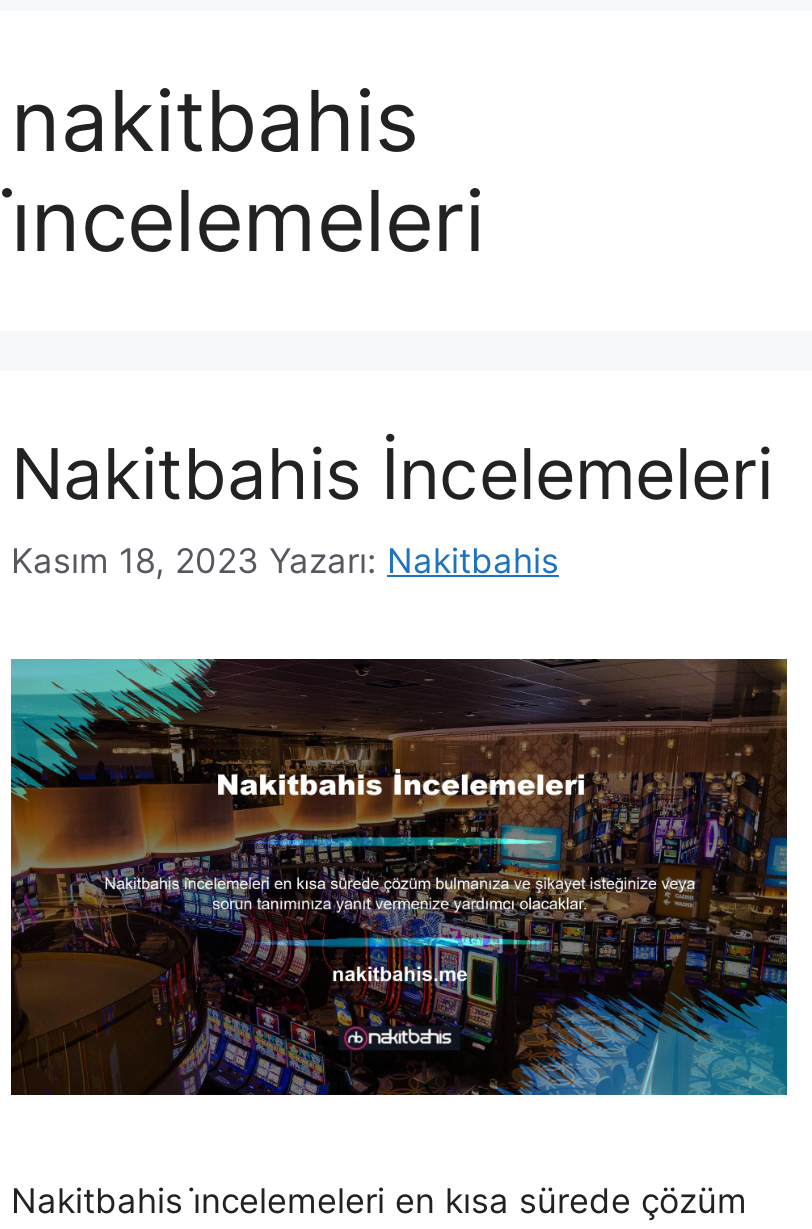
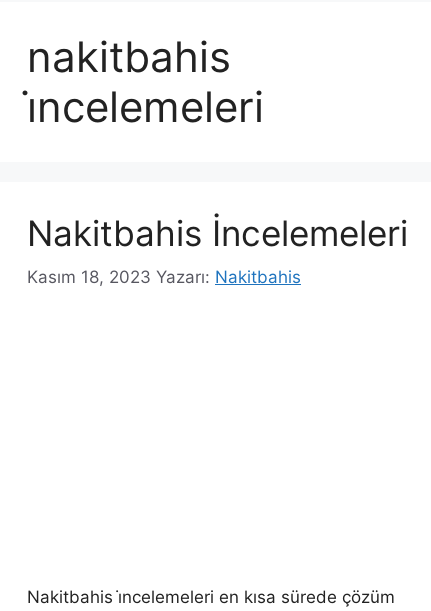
- [image]
